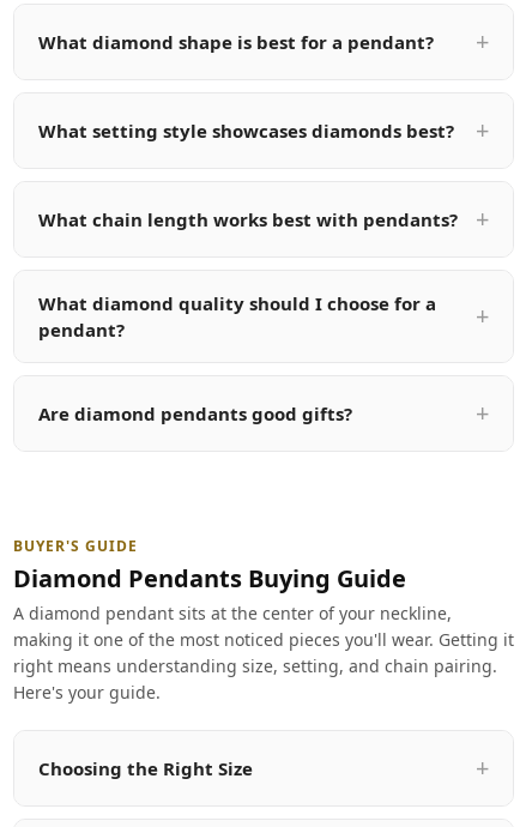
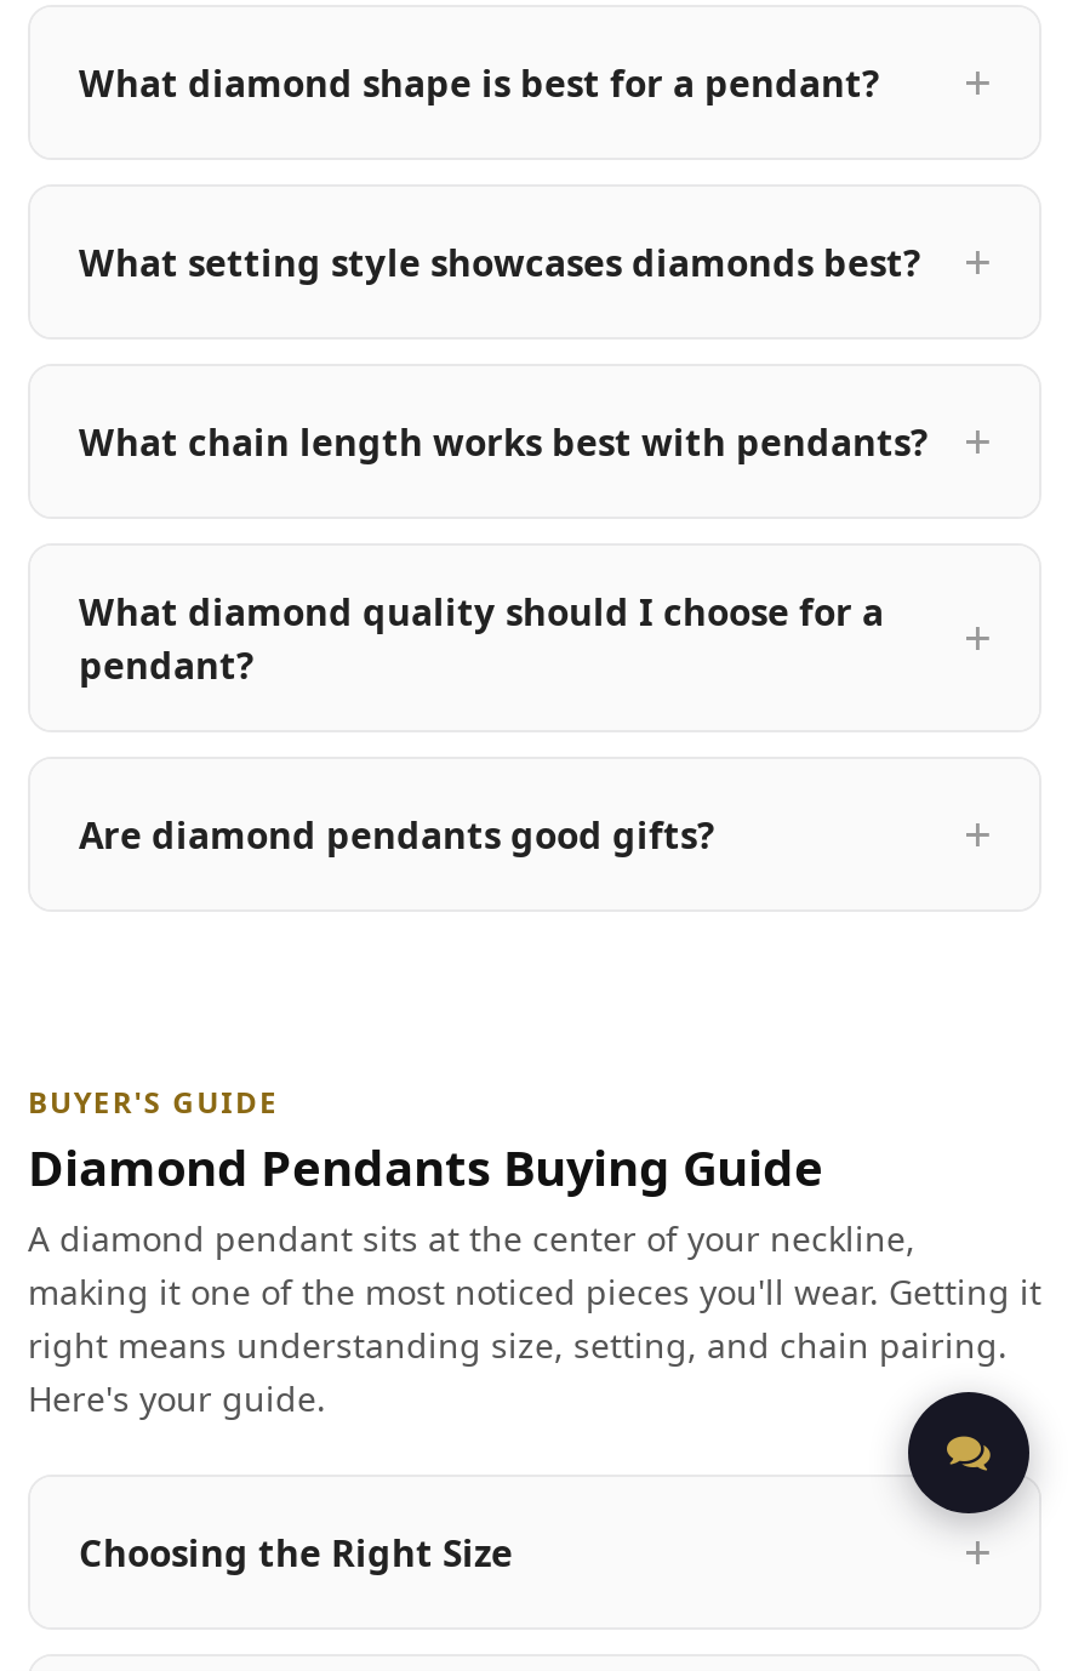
+ [image]
